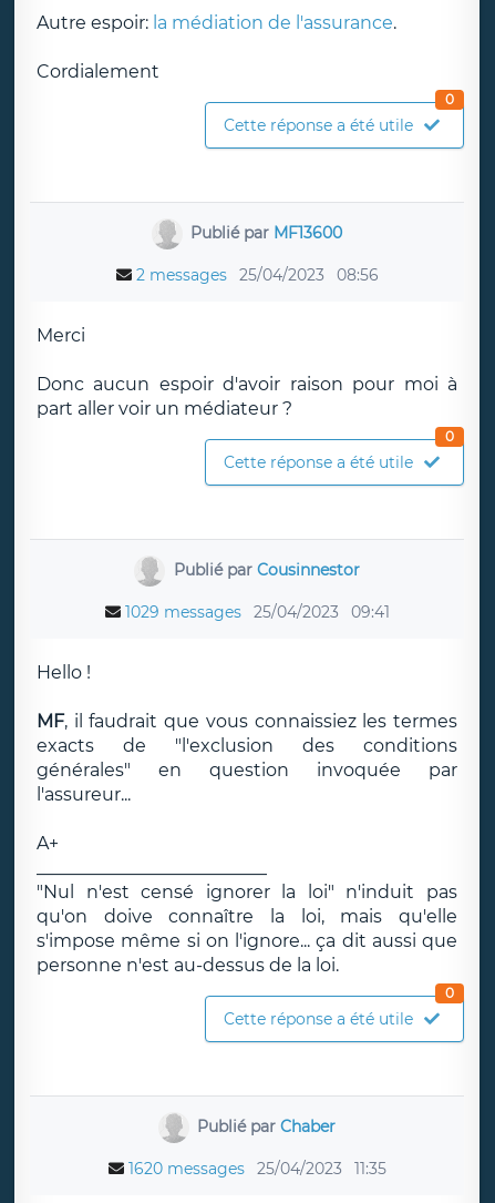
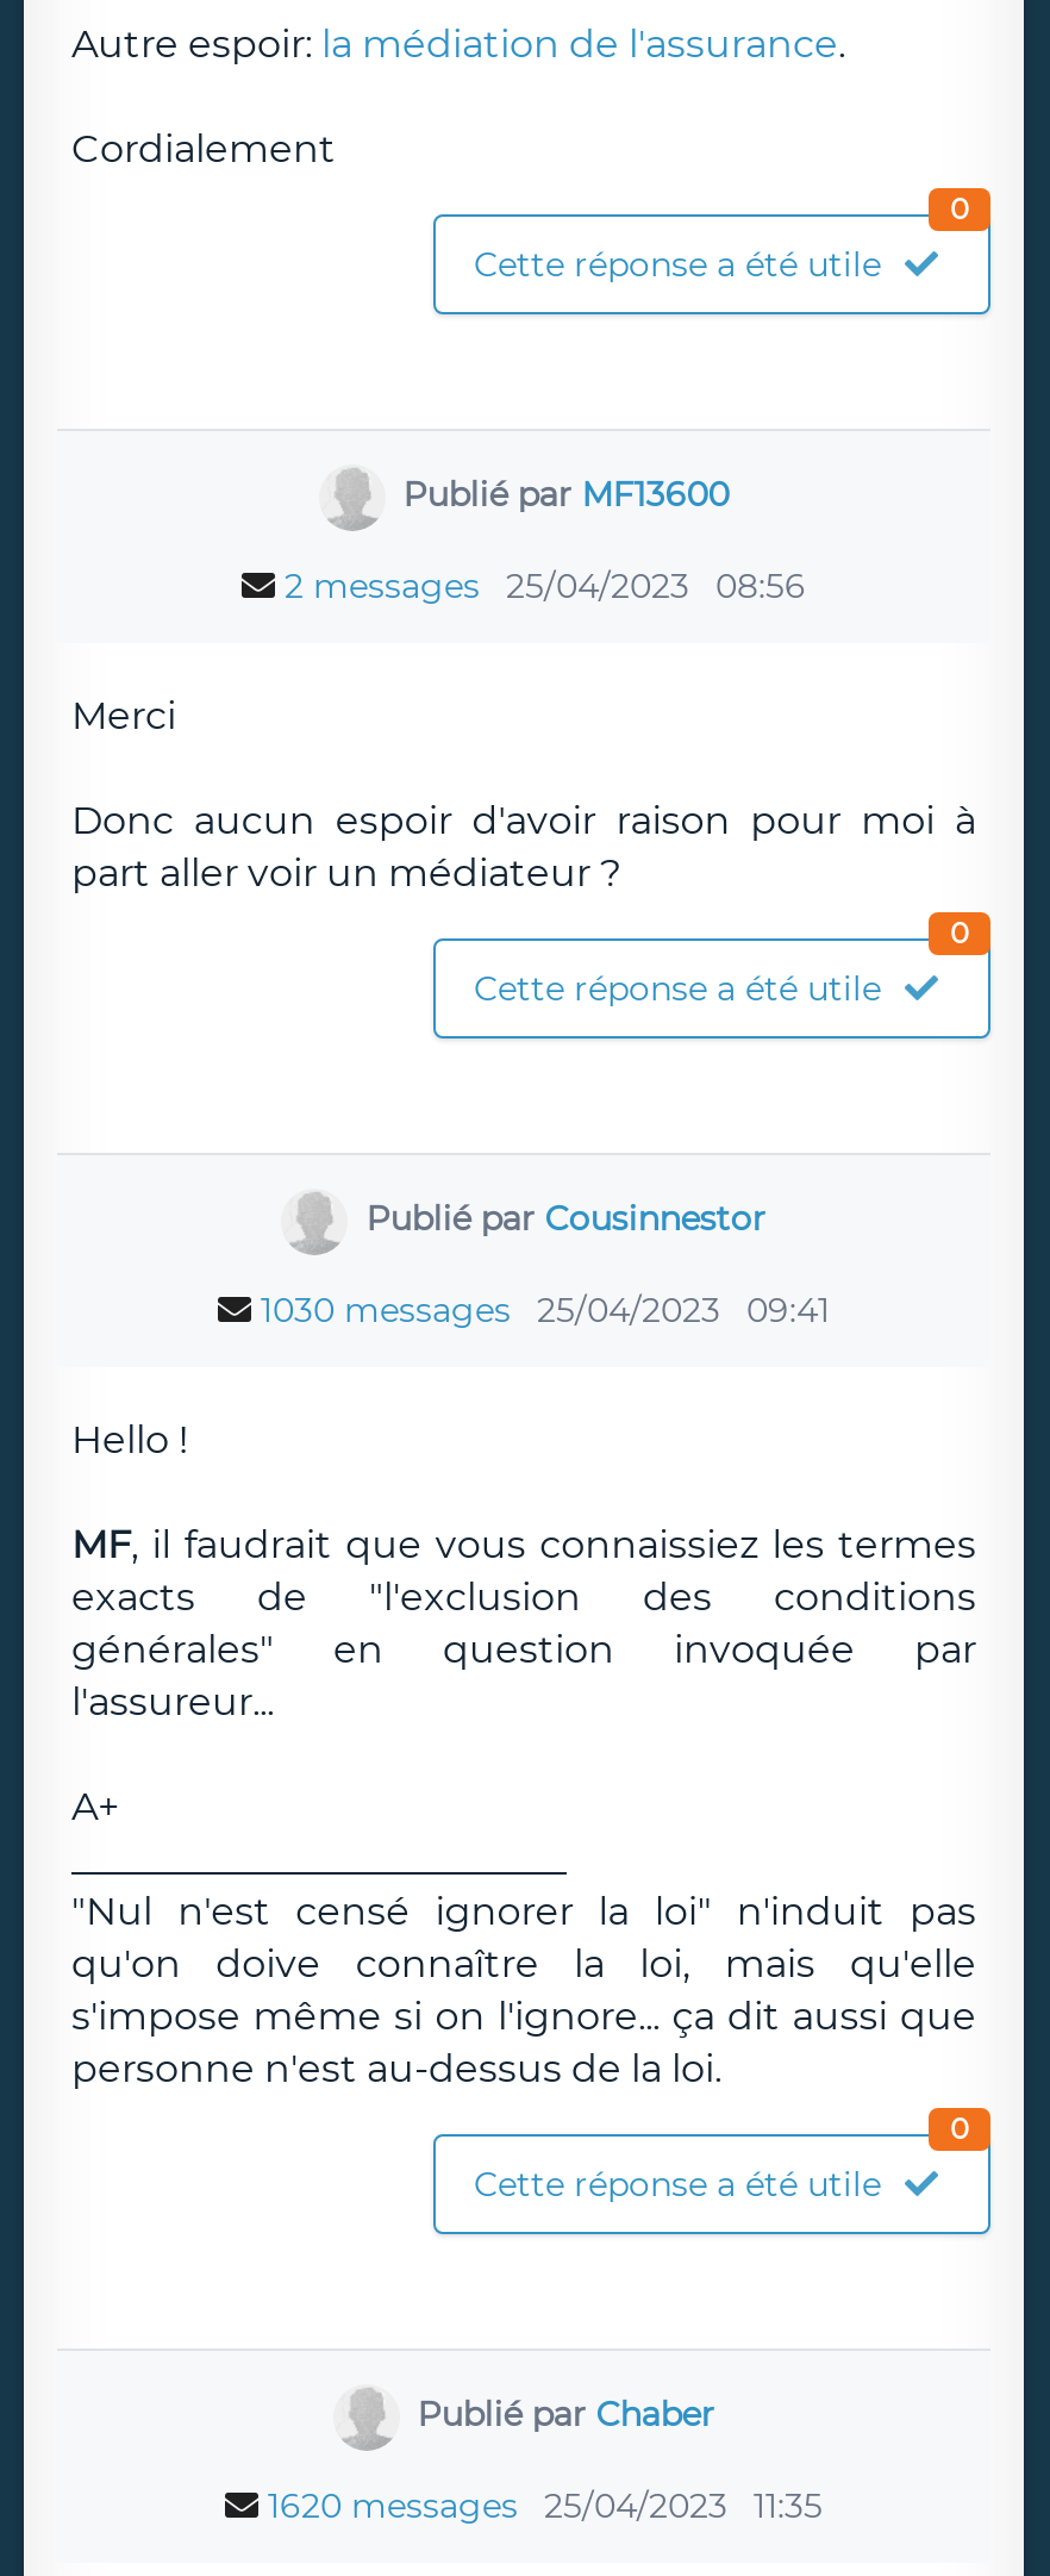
- 1029 messages 25/04/2023 09:41
+ 1030 messages 25/04/2023 09:41
